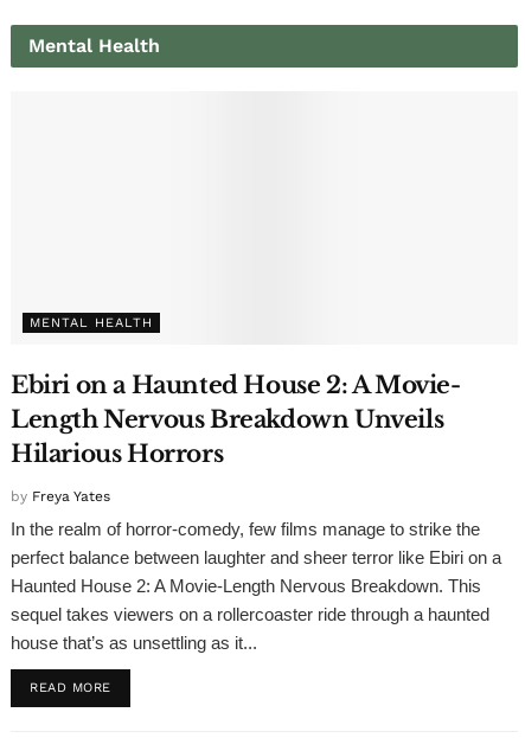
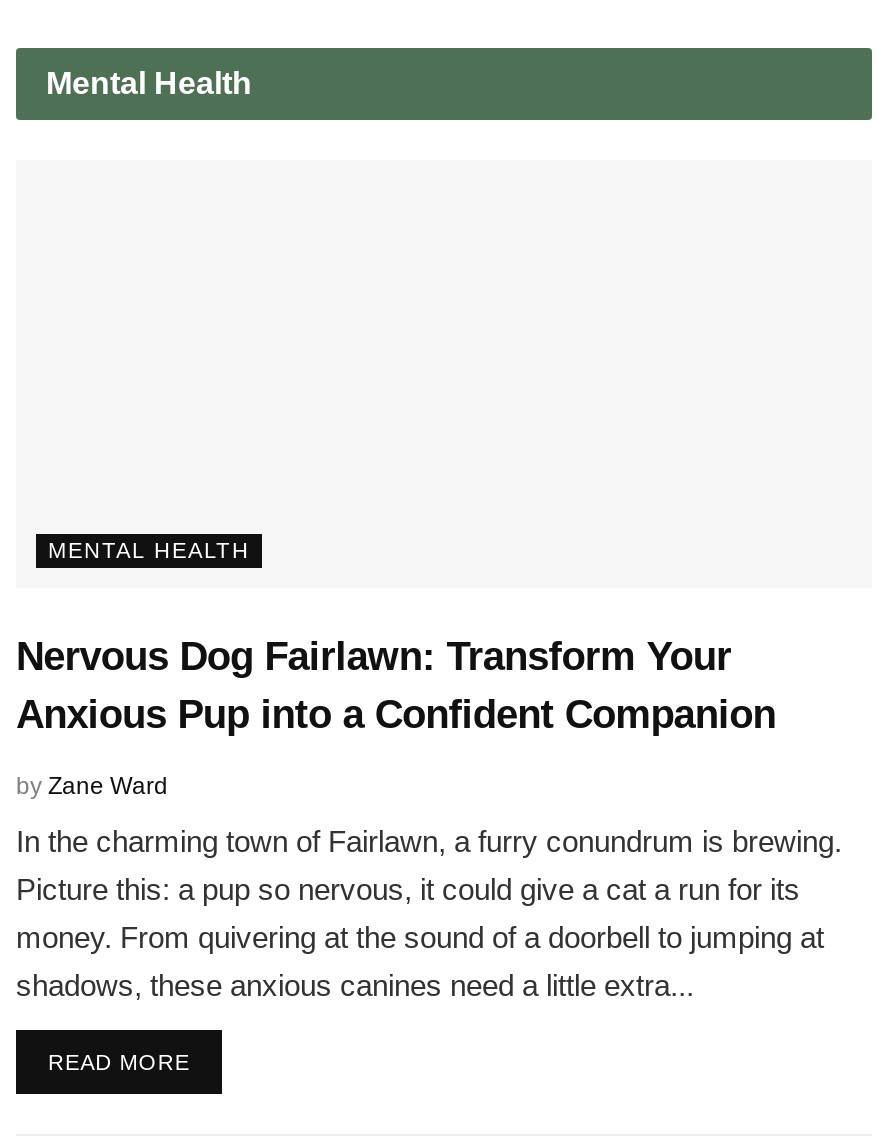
- Ebiri on a Haunted House 2: A Movie-
- Length Nervous Breakdown Unveils
- Hilarious Horrors
+ Nervous Dog Fairlawn: Transform Your
+ Anxious Pup into a Confident Companion

- by Freya Yates
+ by Zane Ward

- In the realm of horror-comedy, few films manage to strike the
- perfect balance between laughter and sheer terror like Ebiri on a
- Haunted House 2: A Movie-Length Nervous Breakdown. This
- sequel takes viewers on a rollercoaster ride through a haunted
- house that’s as unsettling as it...
+ In the charming town of Fairlawn, a furry conundrum is brewing.
+ Picture this: a pup so nervous, it could give a cat a run for its
+ money. From quivering at the sound of a doorbell to jumping at
+ shadows, these anxious canines need a little extra...
